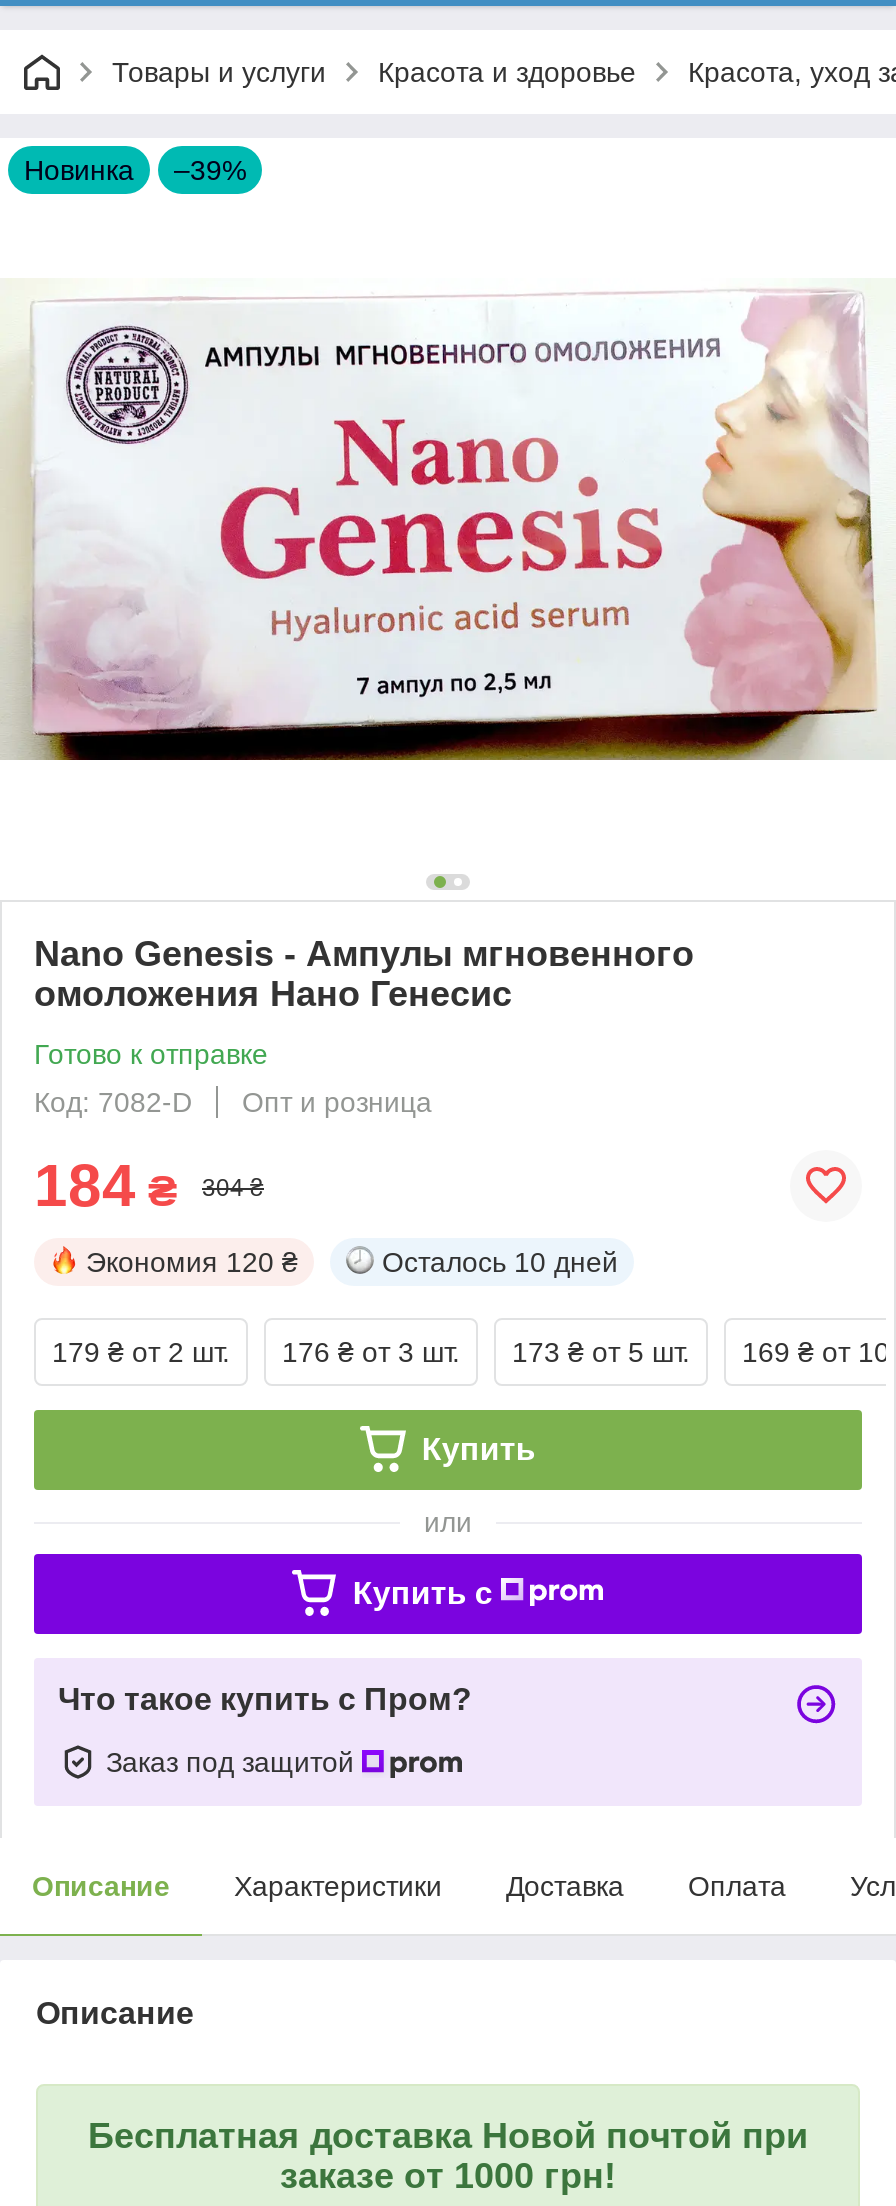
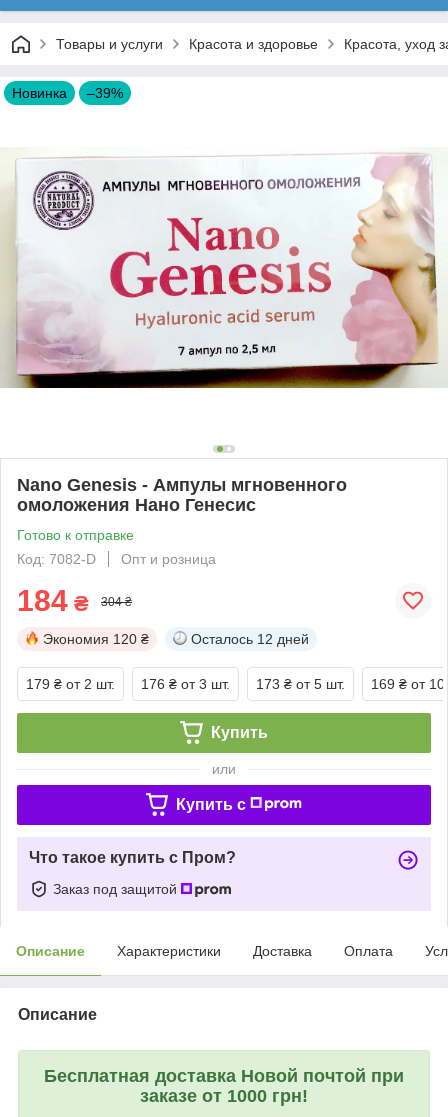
- Осталось 10 дней
+ Осталось 12 дней
